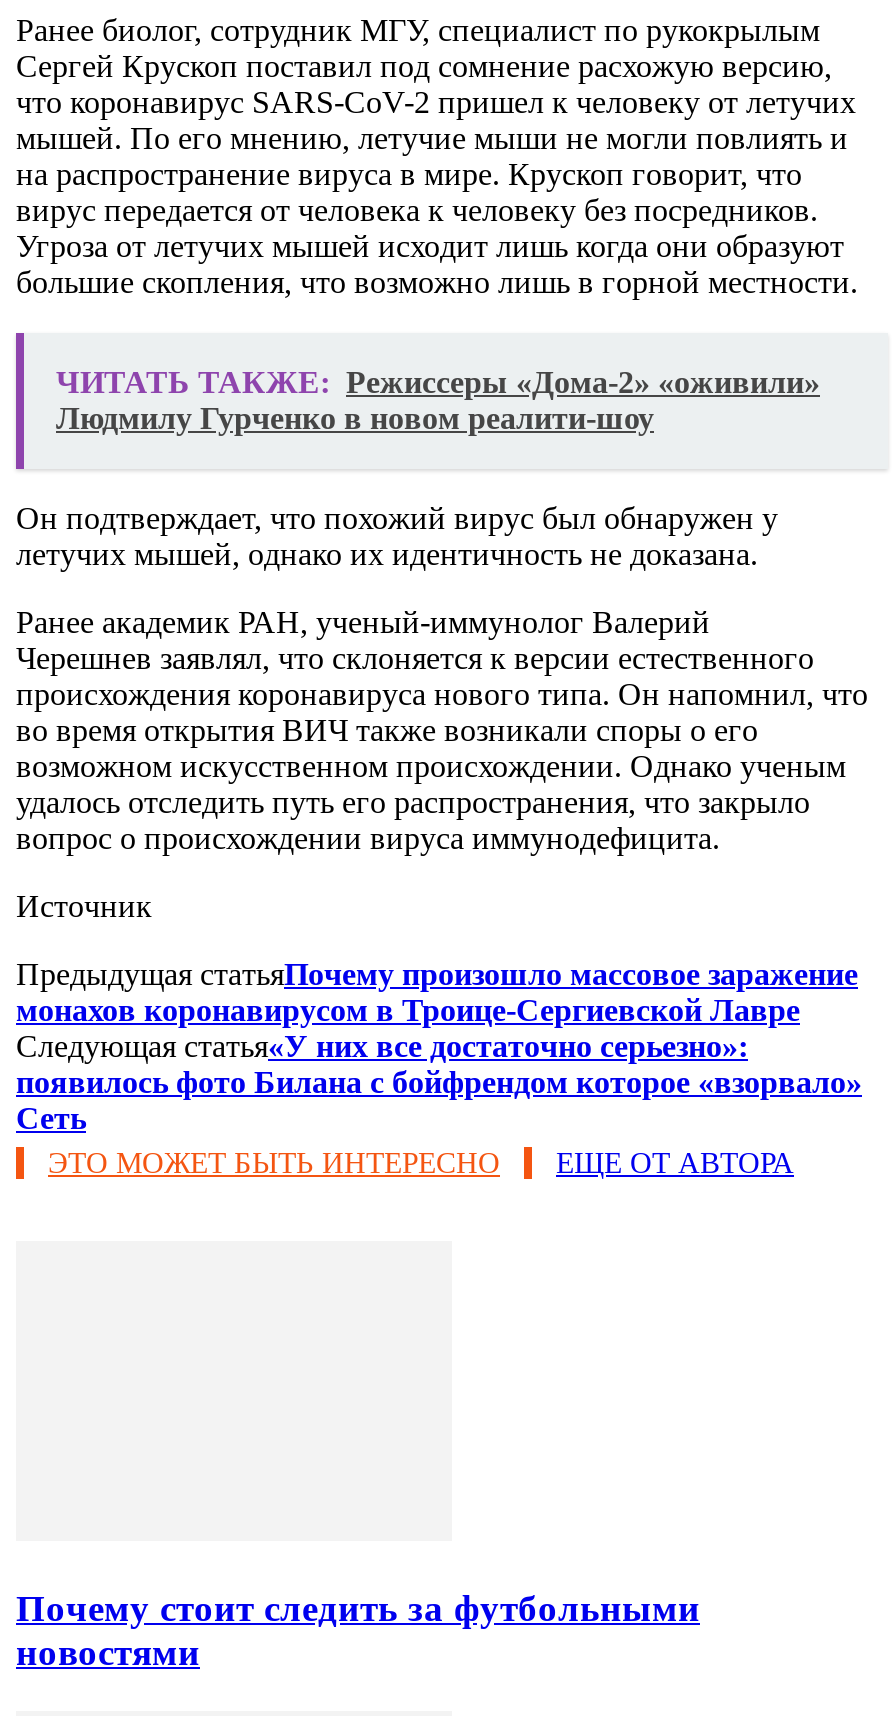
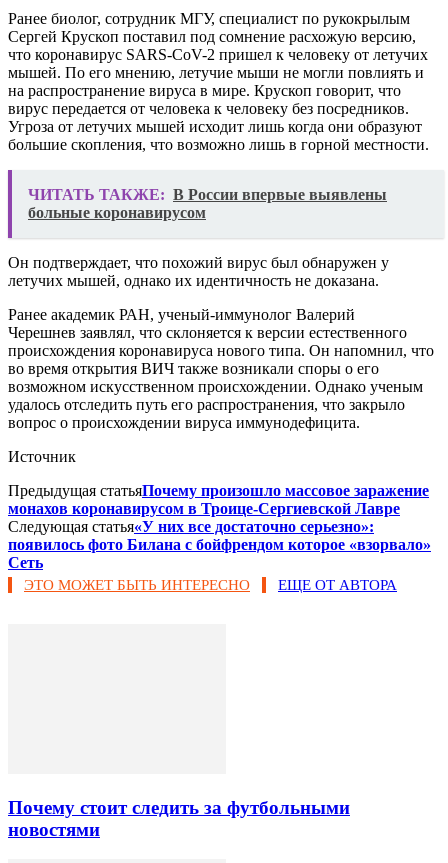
- ЧИТАТЬ ТАКЖЕ: Режиссеры «Дома-2» «оживили»
- Людмилу Гурченко в новом реалити-шоу
+ ЧИТАТЬ ТАКЖЕ: В России впервые выявлены
+ больные коронавирусом
